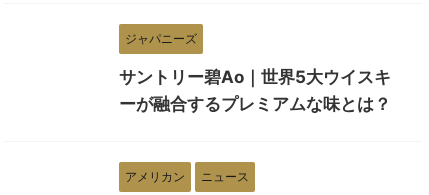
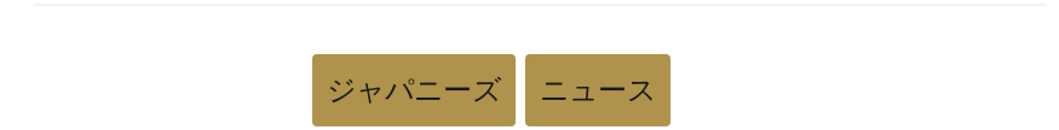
- サントリー碧Ao｜世界5大ウイスキ
- ーが融合するプレミアムな味とは？

- アメリカン
